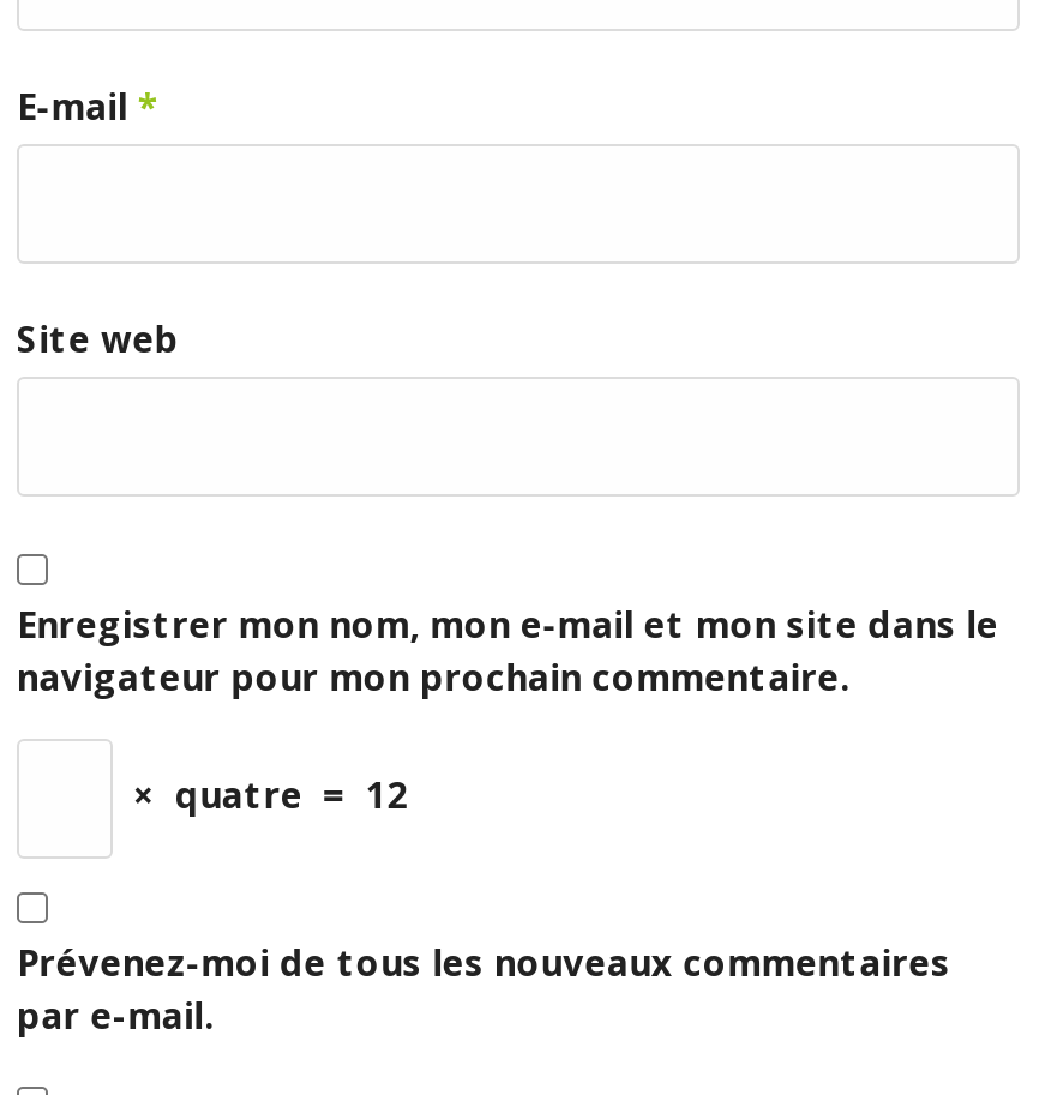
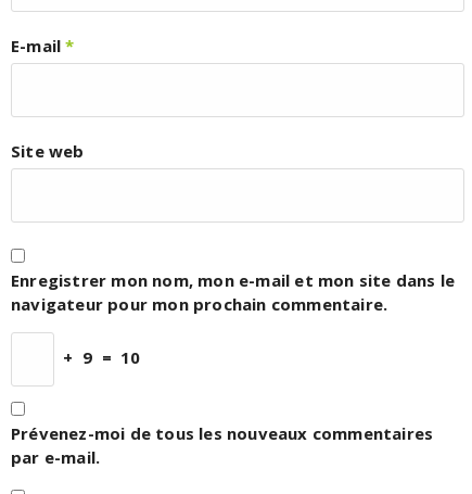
- × quatre = 12
+ + 9 = 10
